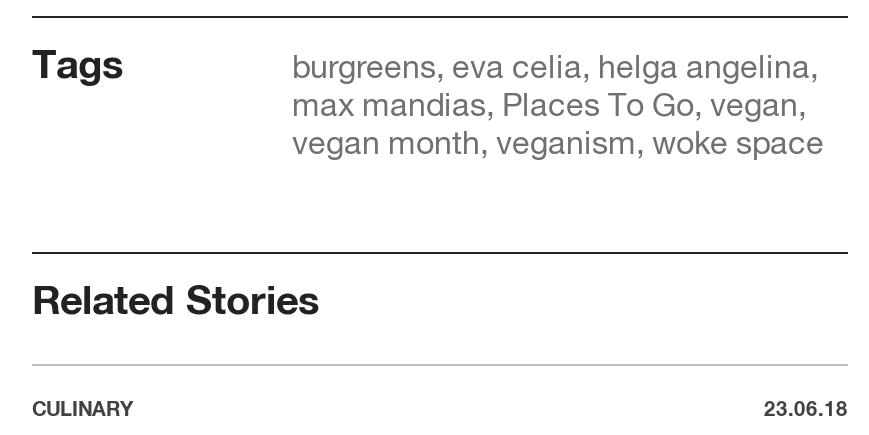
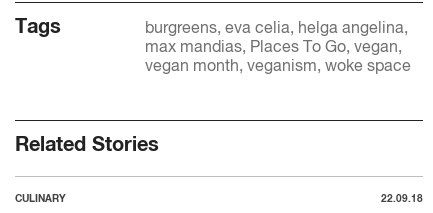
- 23.06.18
+ 22.09.18
